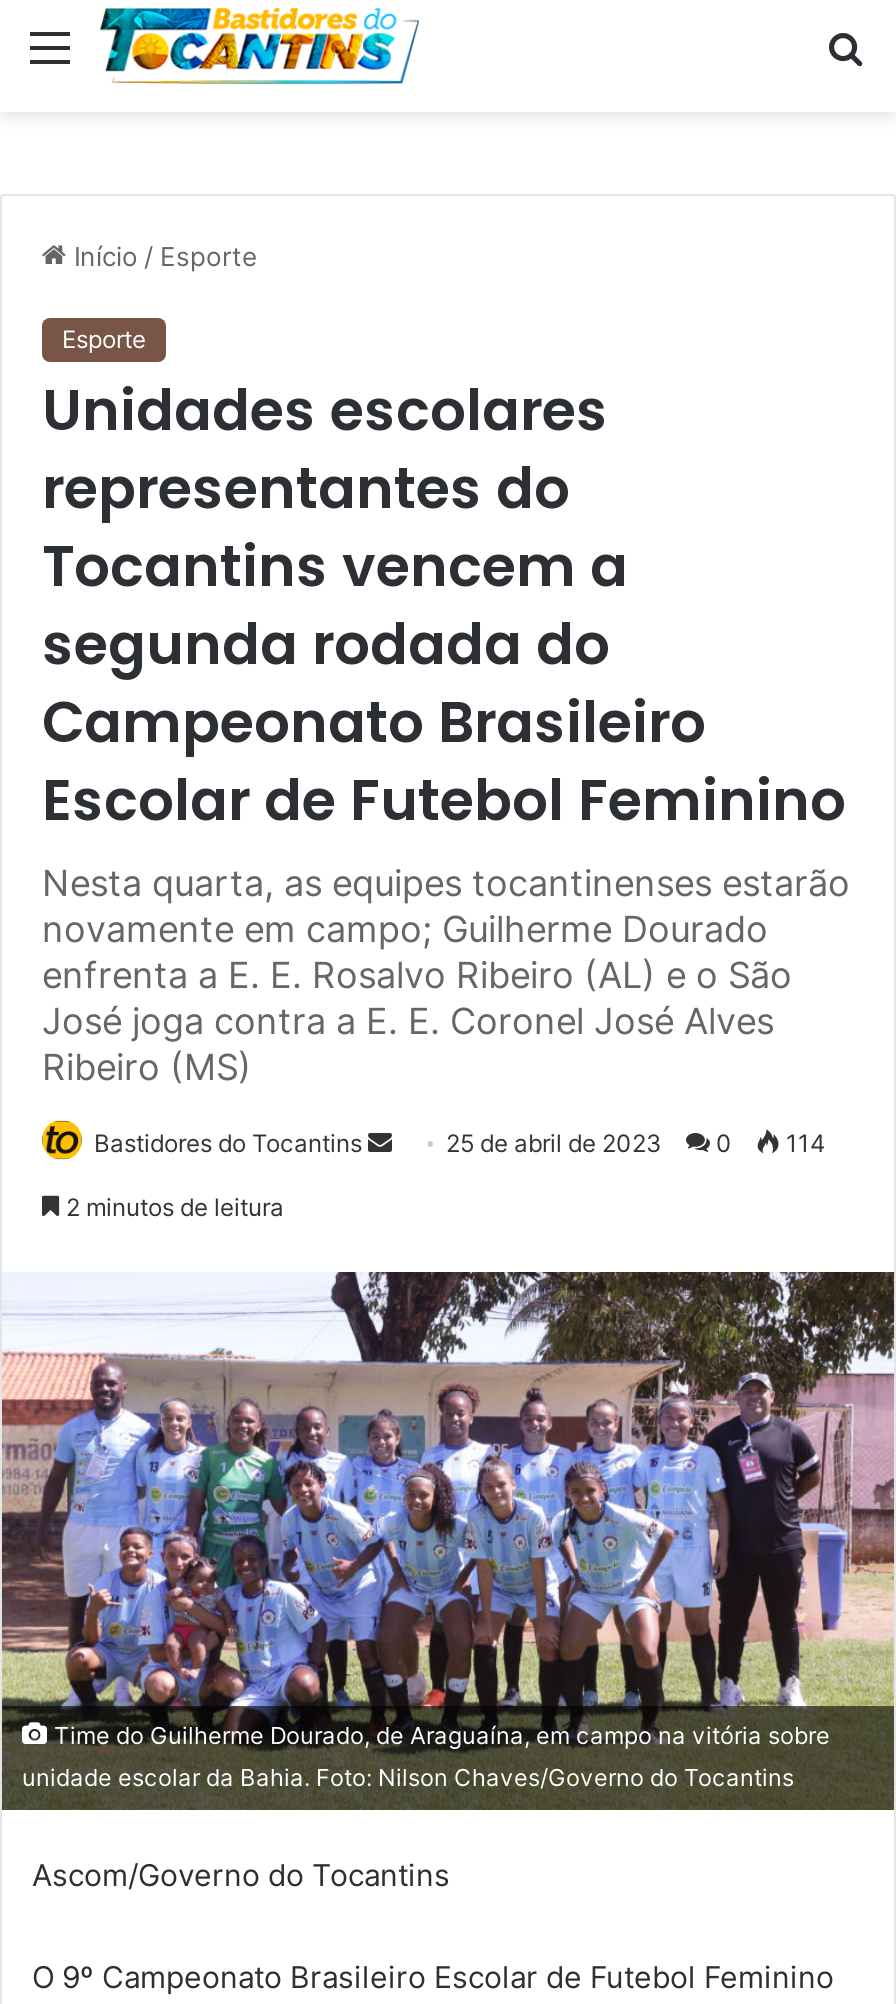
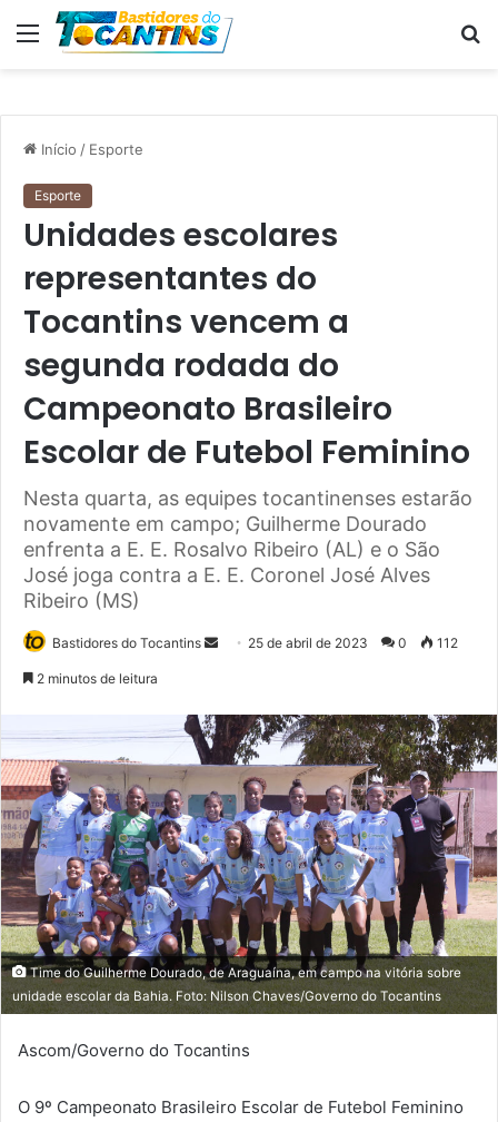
- 114
+ 112
